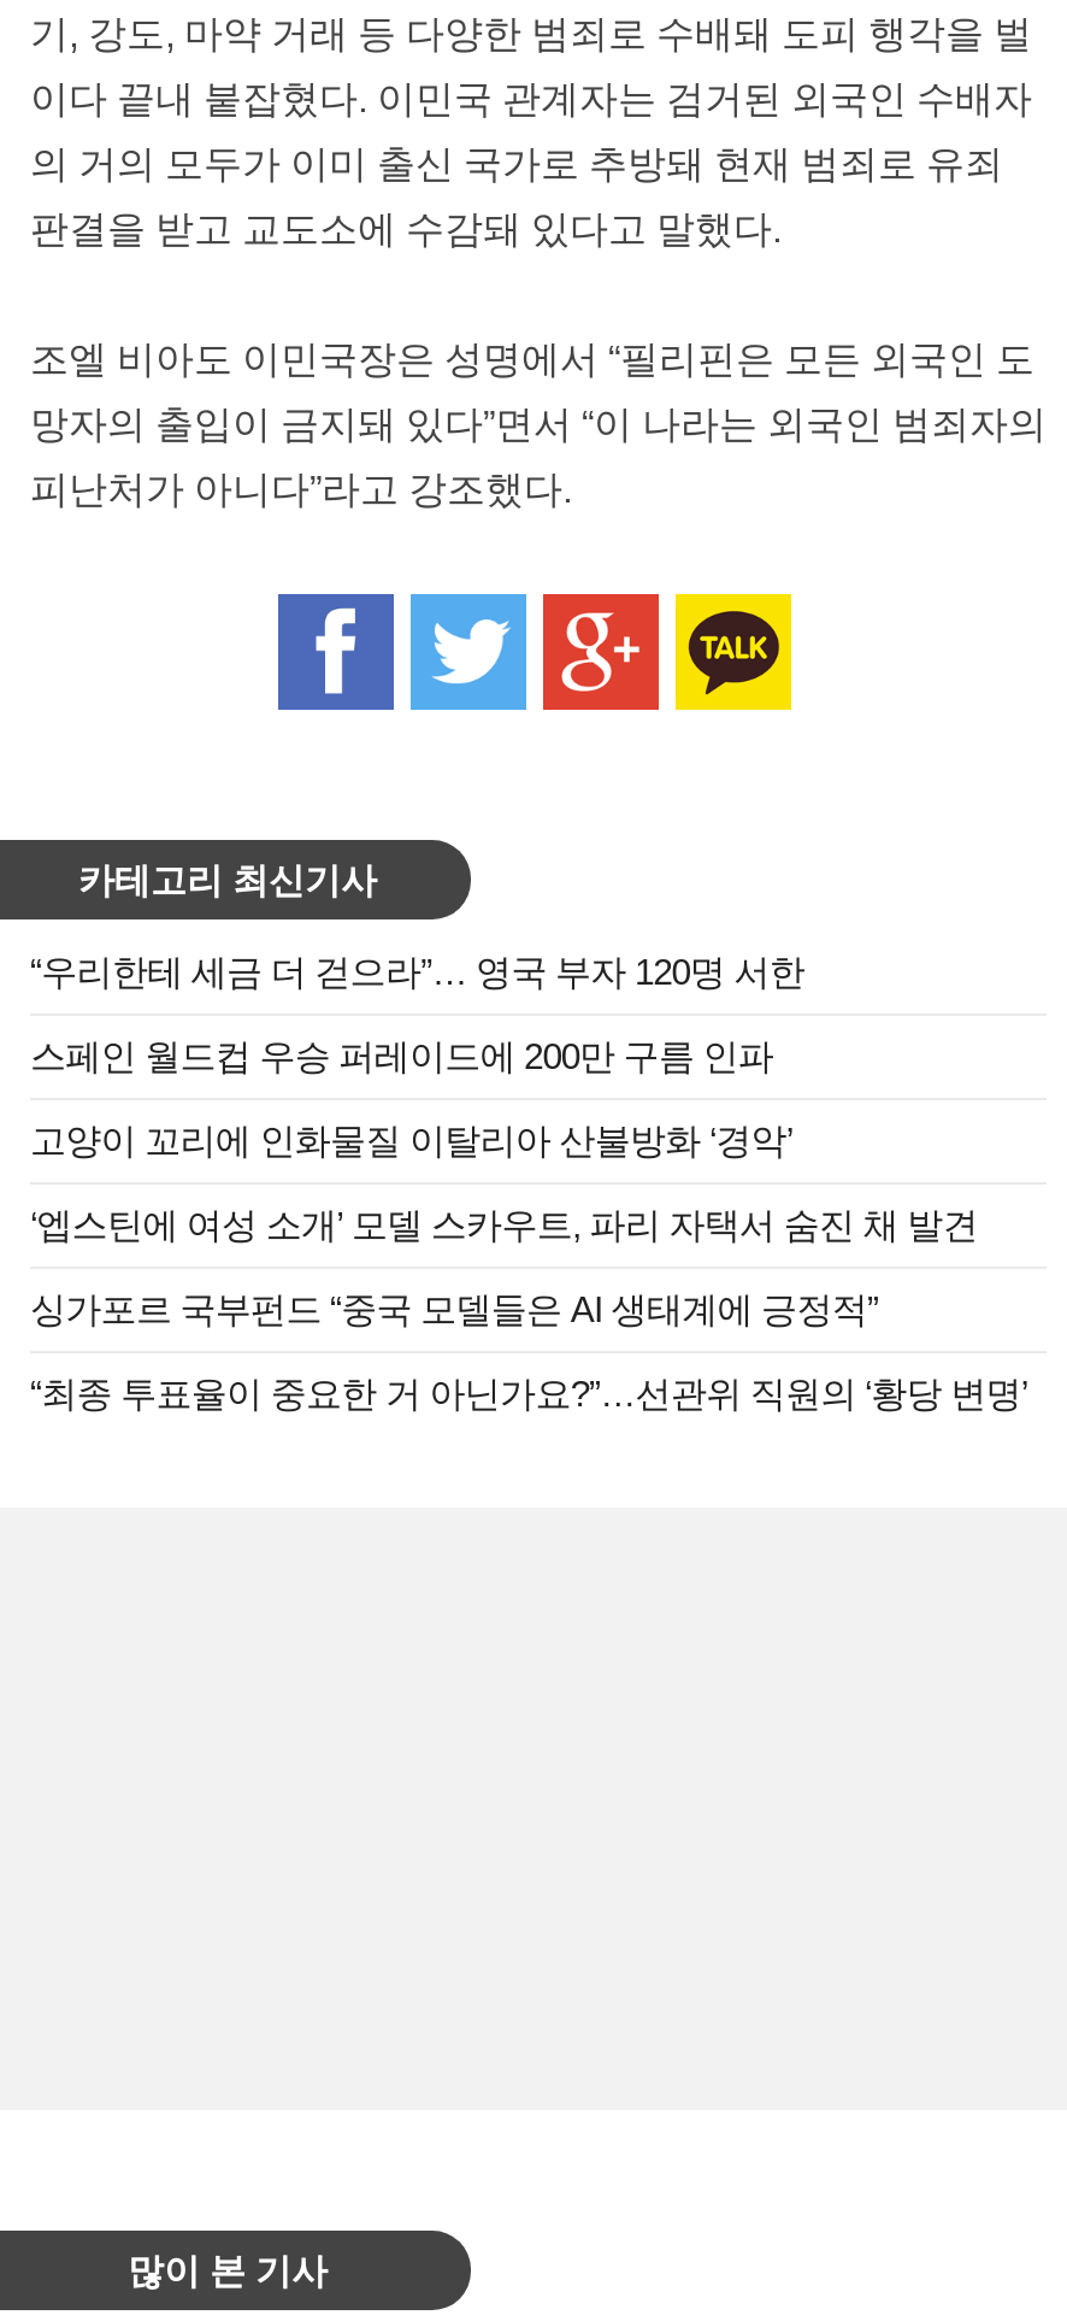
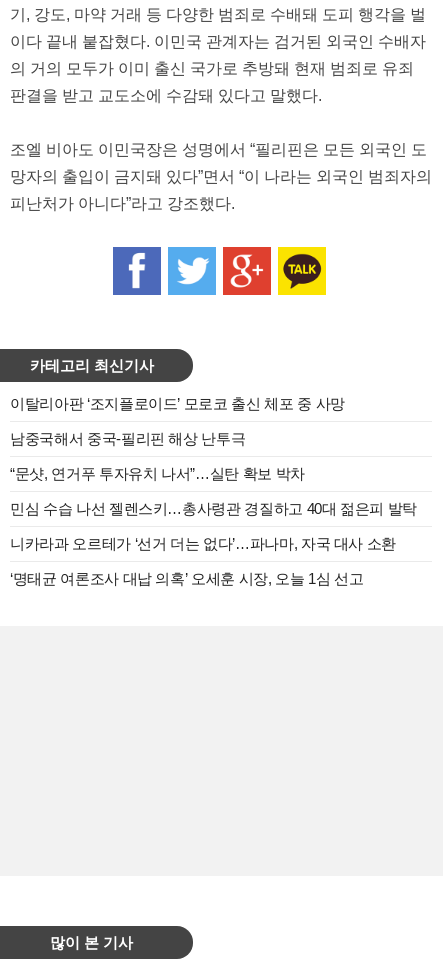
- “우리한테 세금 더 걷으라”… 영국 부자 120명 서한
+ 이탈리아판 ‘조지플로이드’ 모로코 출신 체포 중 사망

- 스페인 월드컵 우승 퍼레이드에 200만 구름 인파
+ 남중국해서 중국-필리핀 해상 난투극

- 고양이 꼬리에 인화물질 이탈리아 산불방화 ‘경악’
+ “문샷, 연거푸 투자유치 나서”…실탄 확보 박차

- ‘엡스틴에 여성 소개’ 모델 스카우트, 파리 자택서 숨진 채 발견
+ 민심 수습 나선 젤렌스키…총사령관 경질하고 40대 젊은피 발탁

- 싱가포르 국부펀드 “중국 모델들은 AI 생태계에 긍정적”
+ 니카라과 오르테가 ‘선거 더는 없다’…파나마, 자국 대사 소환

- “최종 투표율이 중요한 거 아닌가요?”…선관위 직원의 ‘황당 변명’
+ ‘명태균 여론조사 대납 의혹’ 오세훈 시장, 오늘 1심 선고
